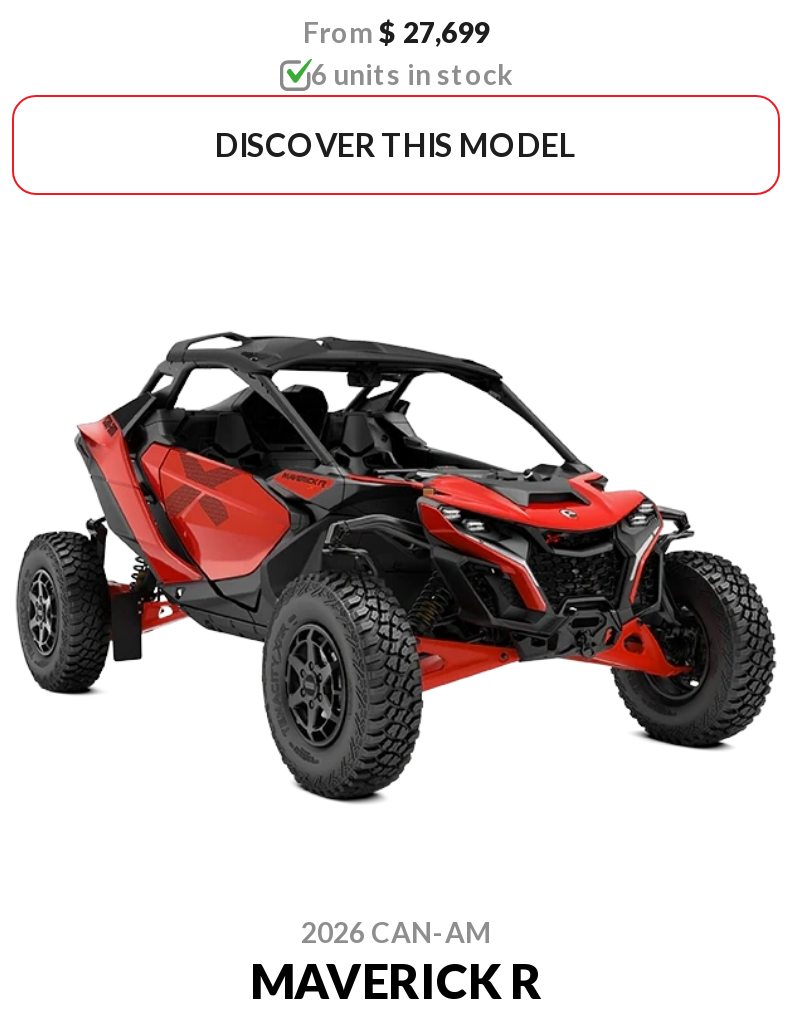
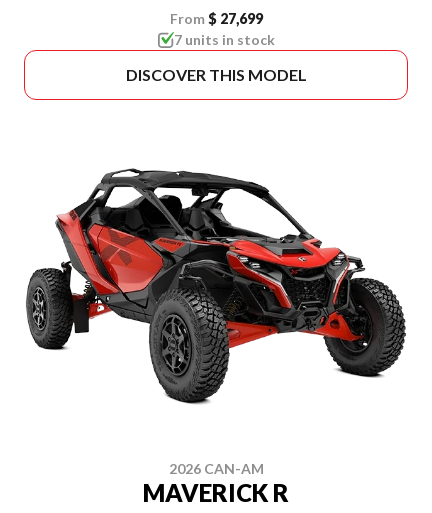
- 6 units in stock
+ 7 units in stock
